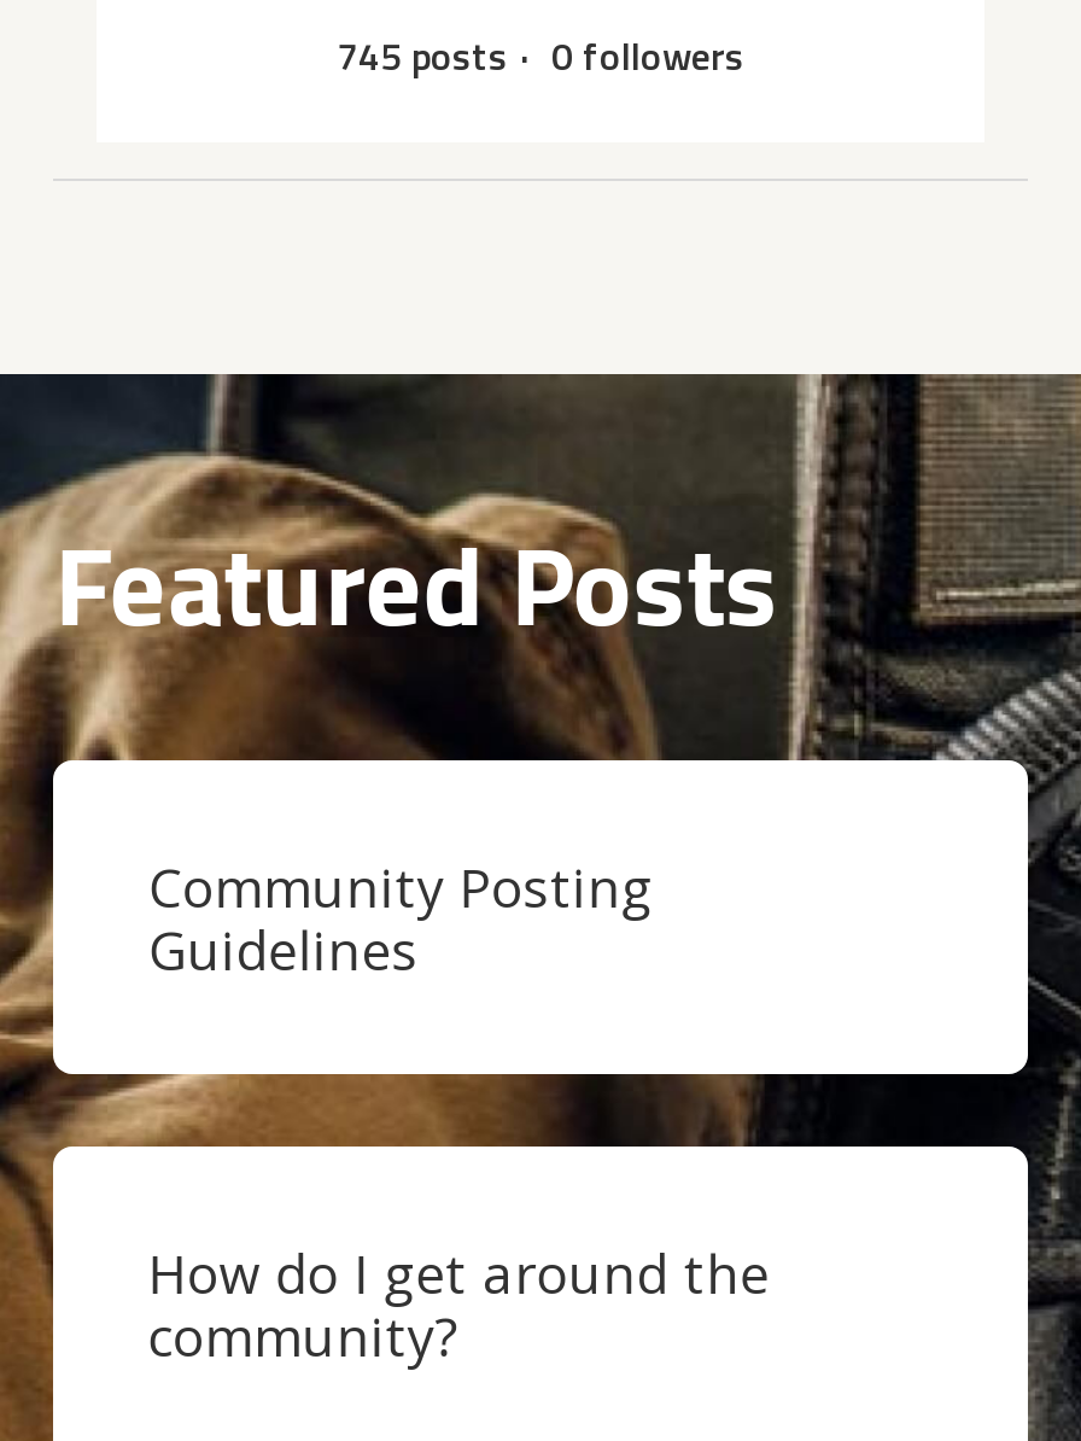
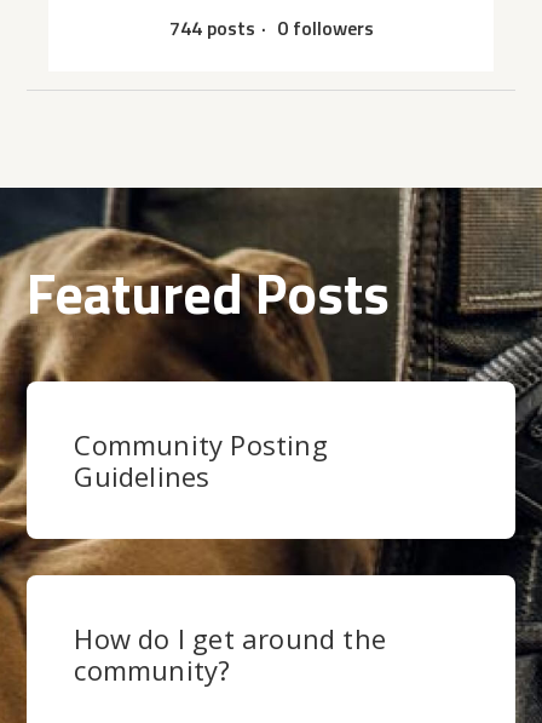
- 745 posts 0 followers
+ 744 posts 0 followers
